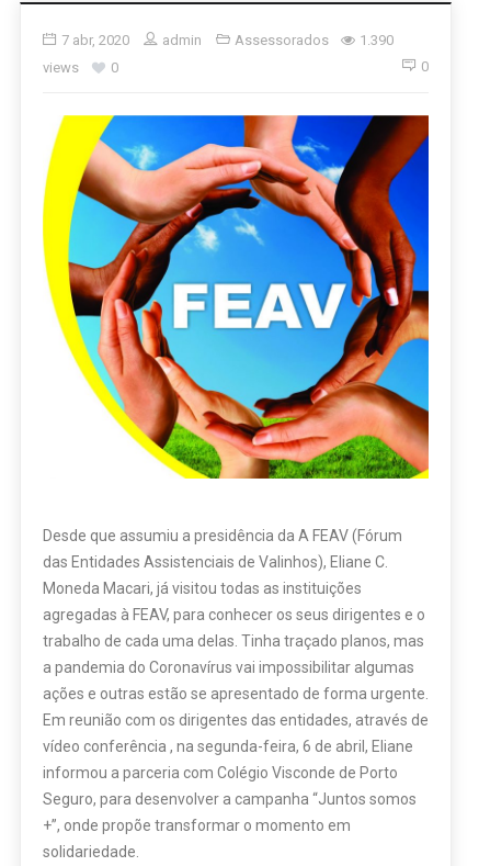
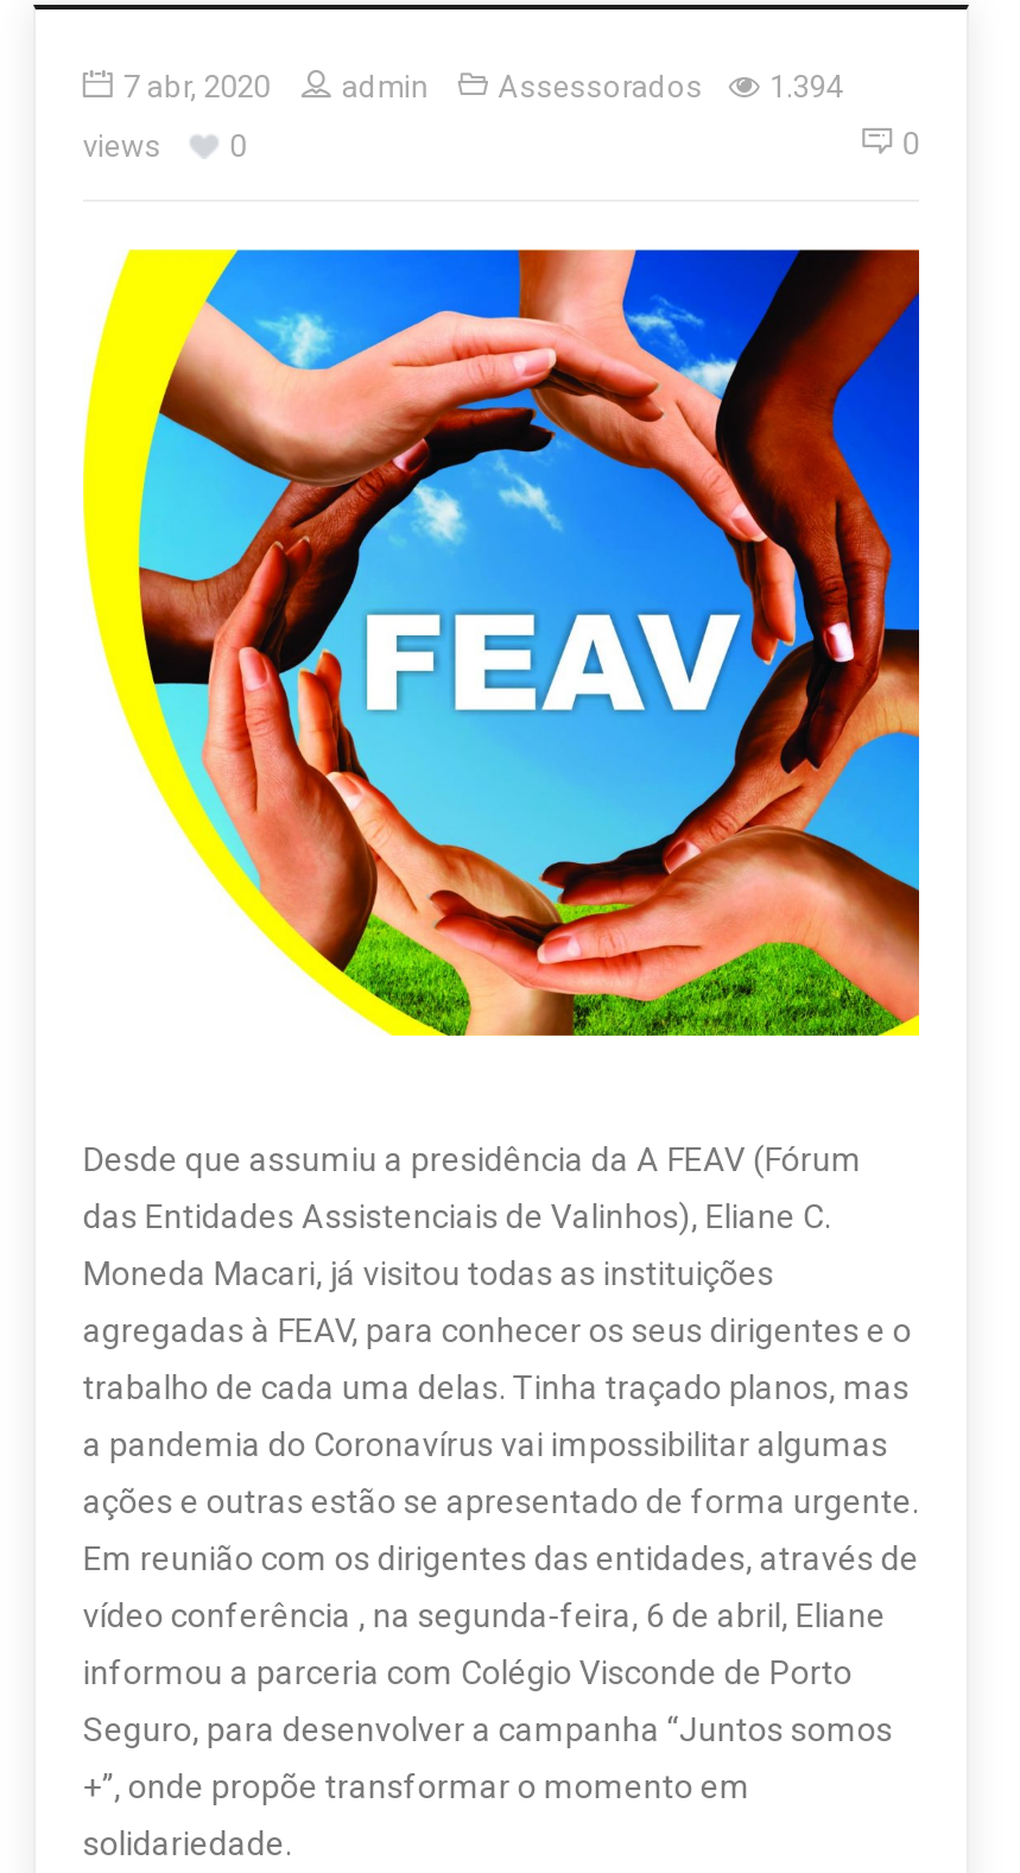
- 7 abr, 2020 admin Assessorados 1.390
+ 7 abr, 2020 admin Assessorados 1.394
